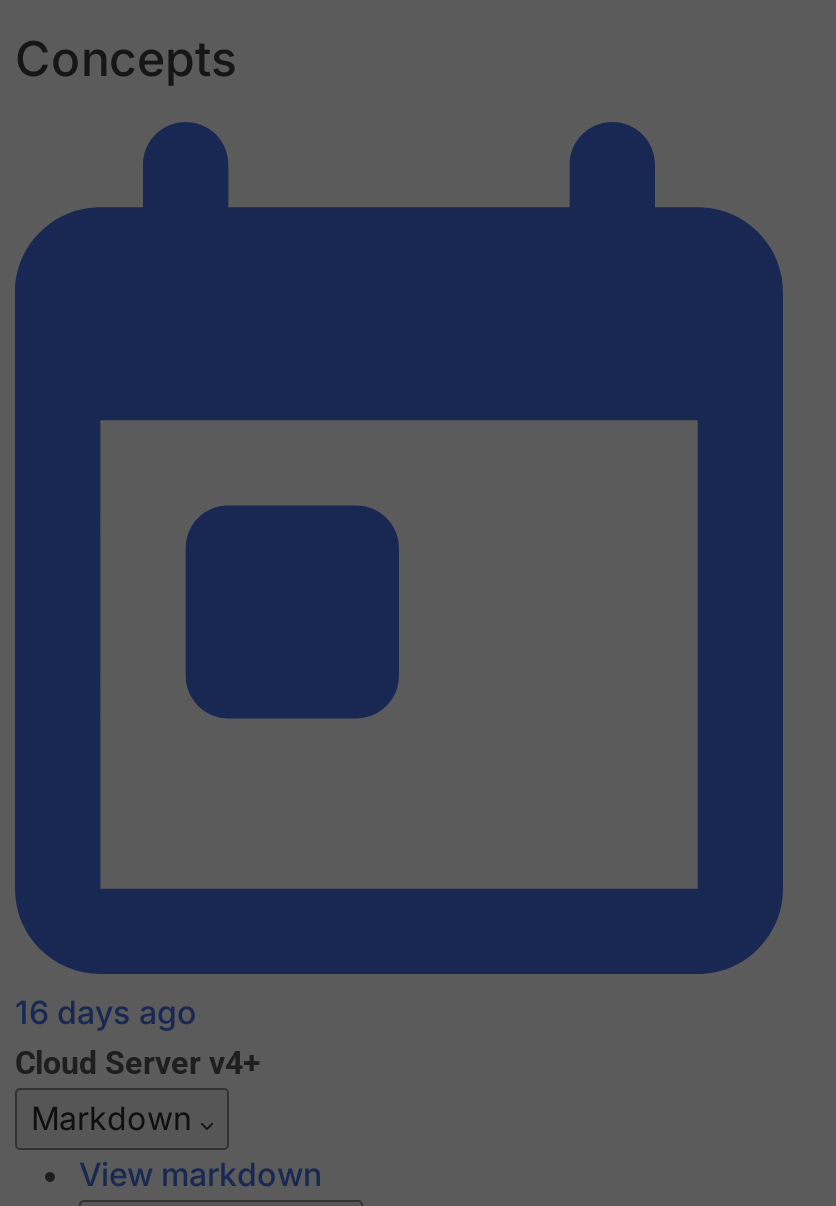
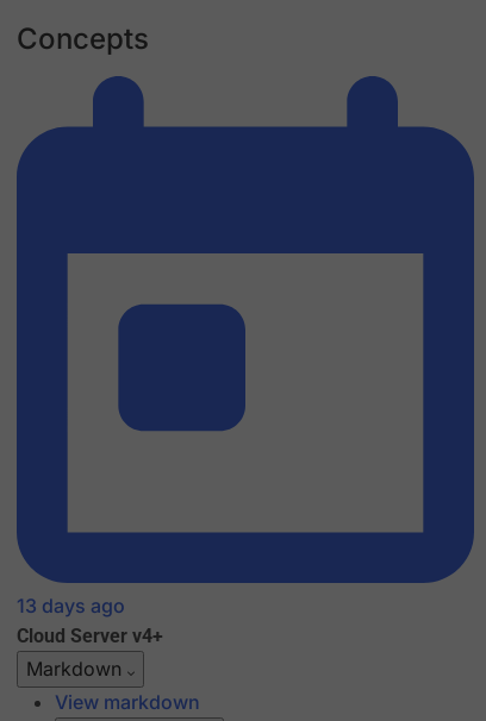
- 16 days ago
+ 13 days ago
